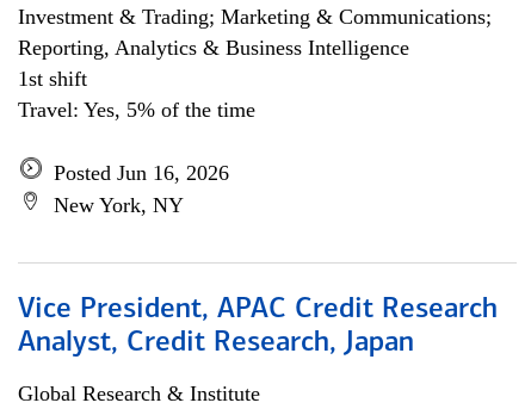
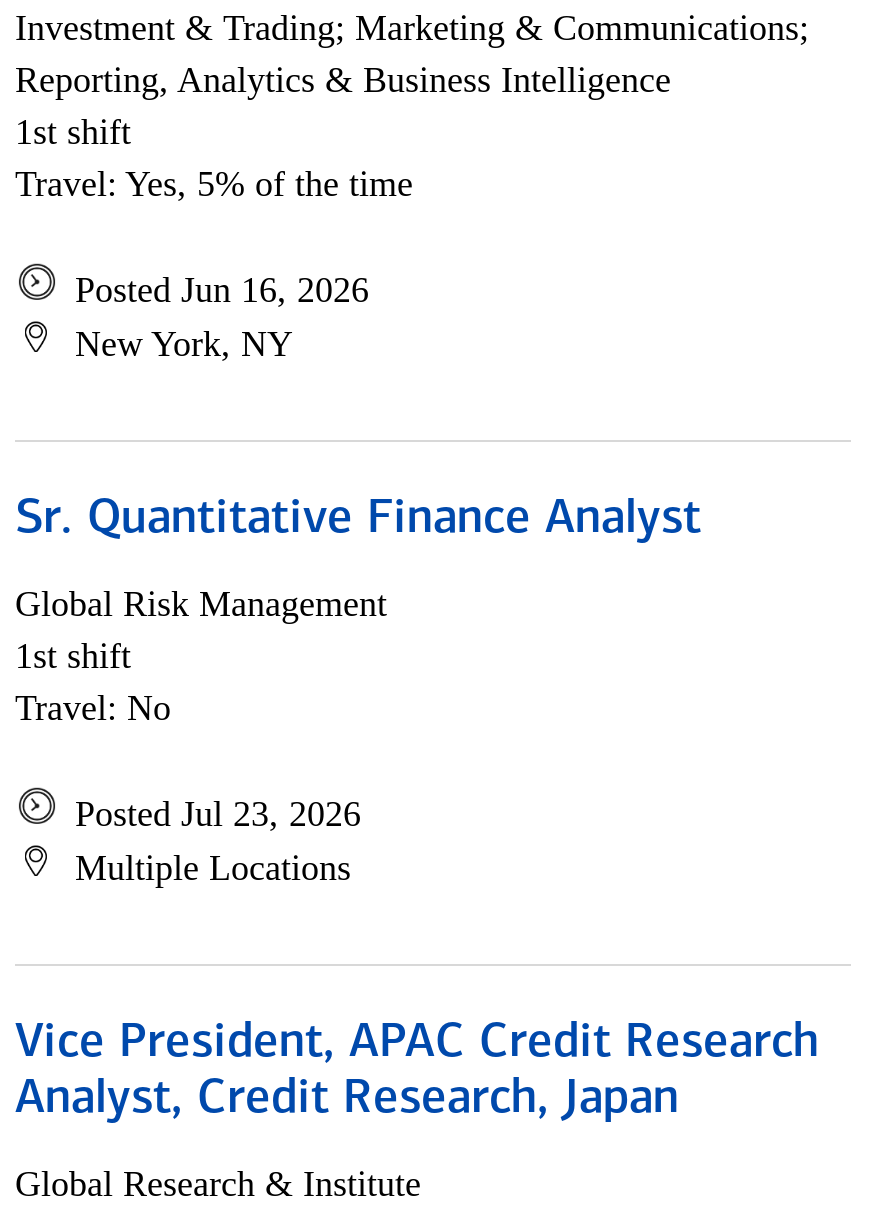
+ Sr. Quantitative Finance Analyst
+ Global Risk Management
+ 1st shift
+ Travel: No
+ Posted Jul 23, 2026
+ Multiple Locations
